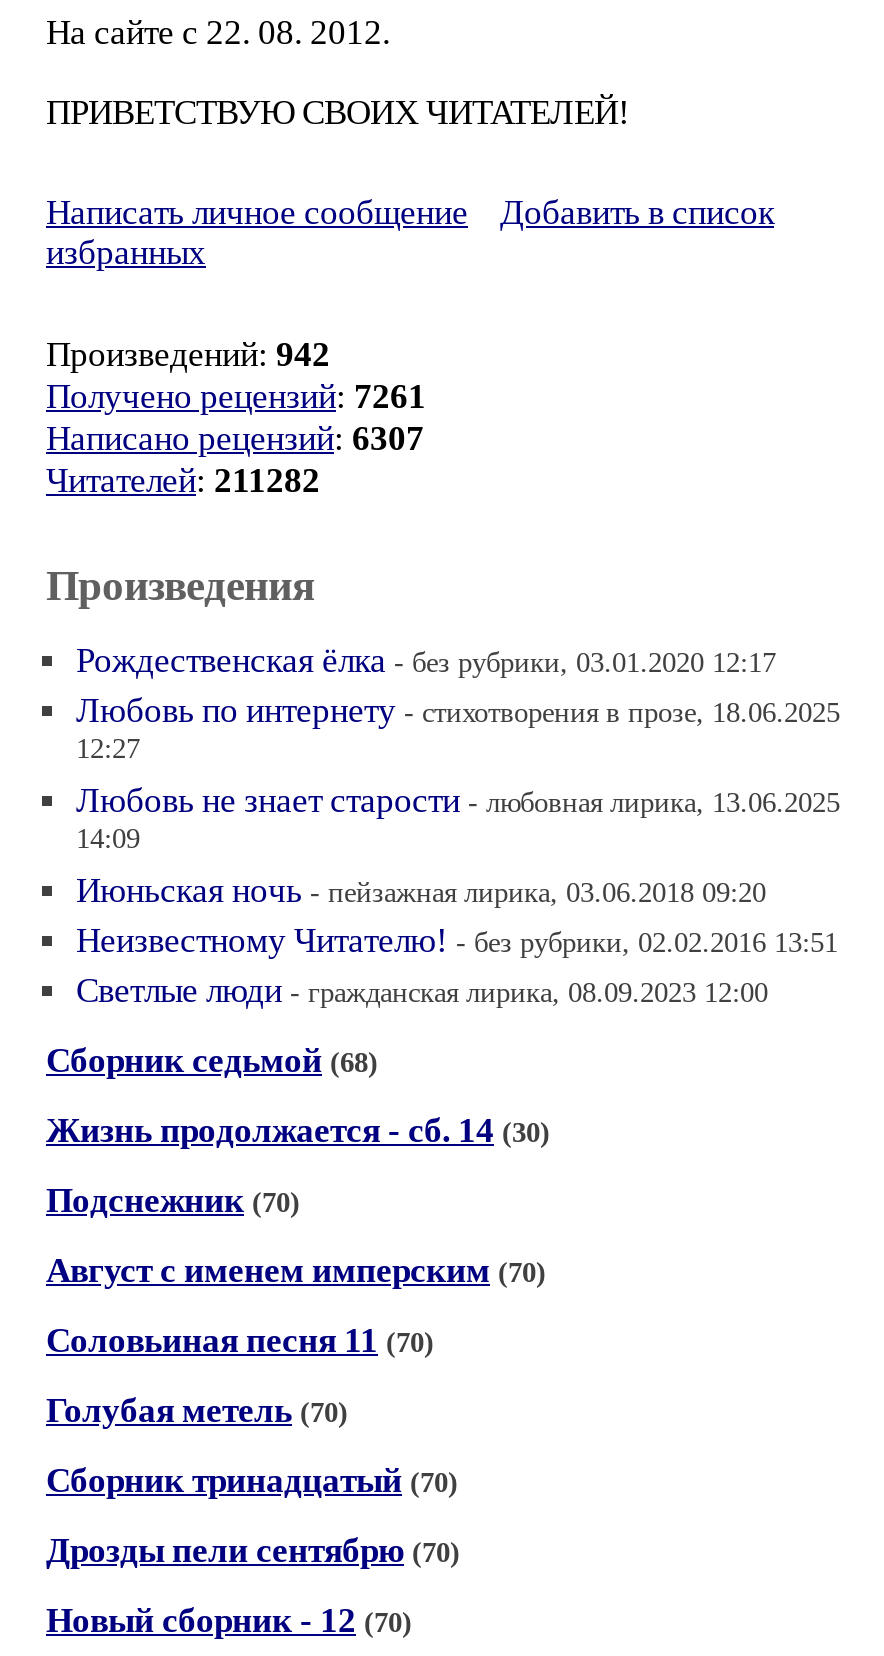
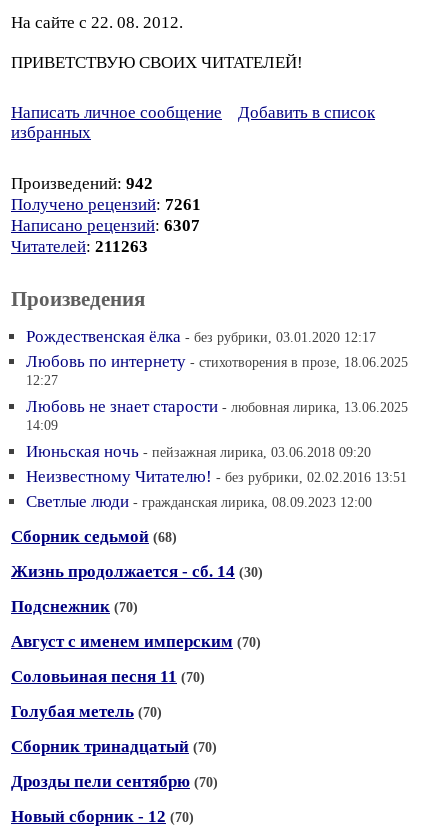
- Читателей: 211282
+ Читателей: 211263
